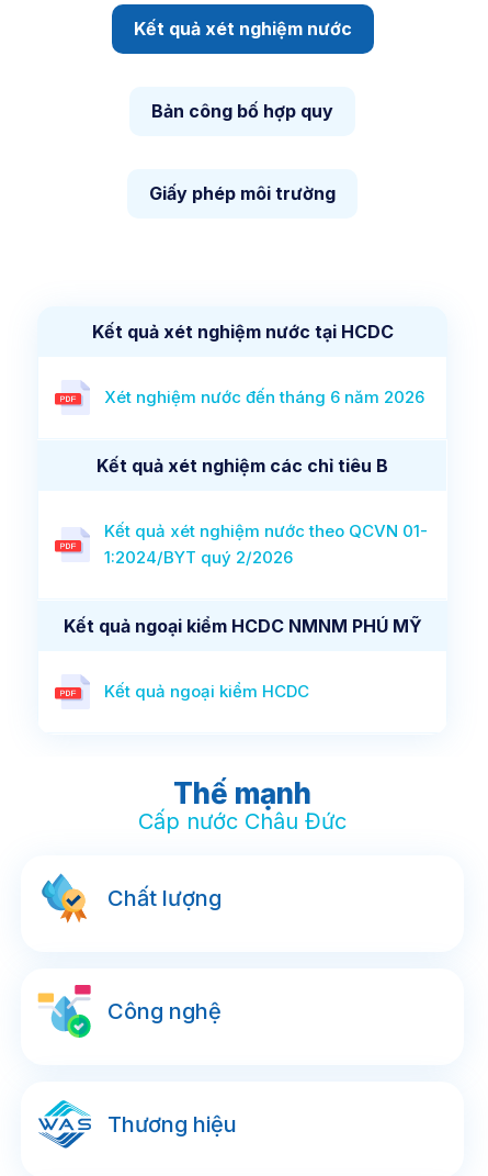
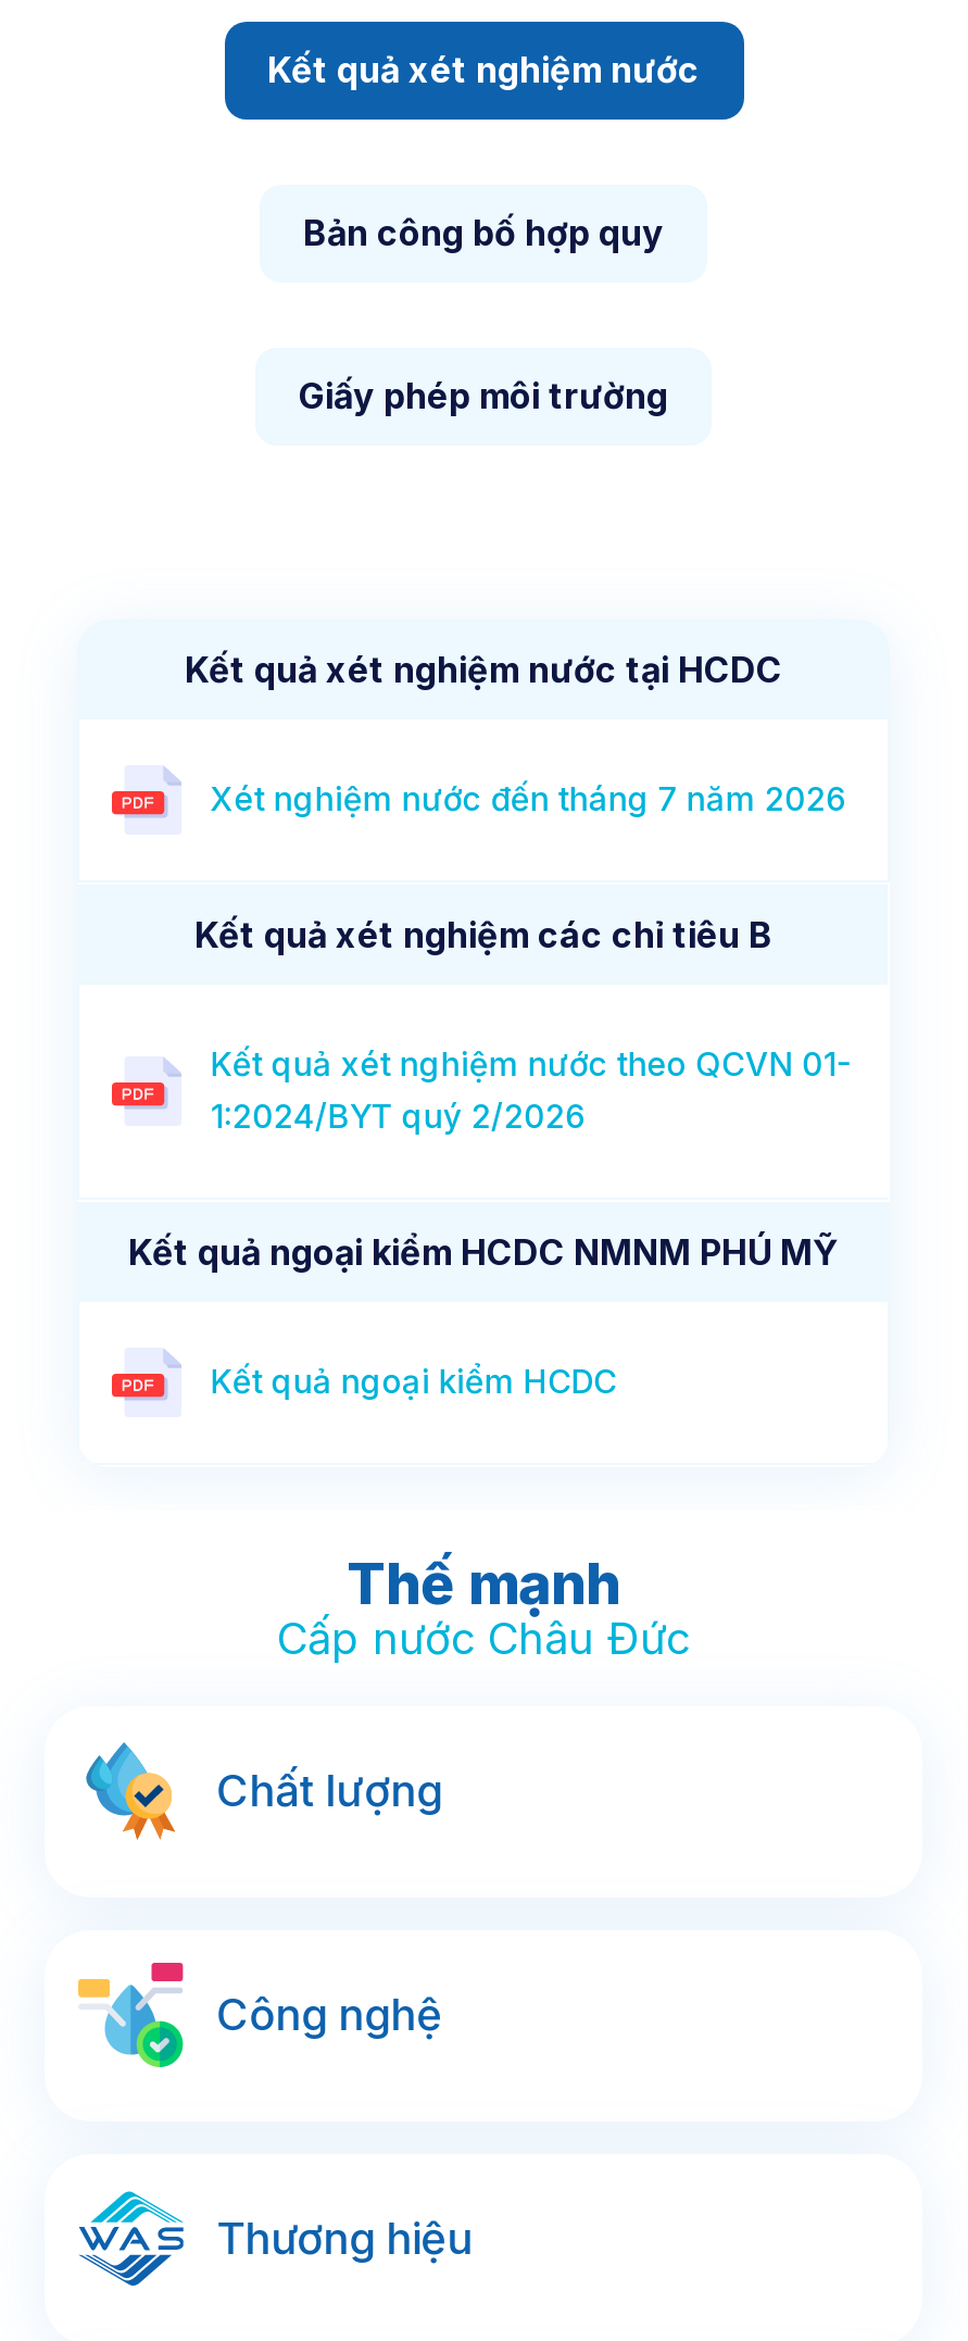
- Xét nghiệm nước đến tháng 6 năm 2026
+ Xét nghiệm nước đến tháng 7 năm 2026
